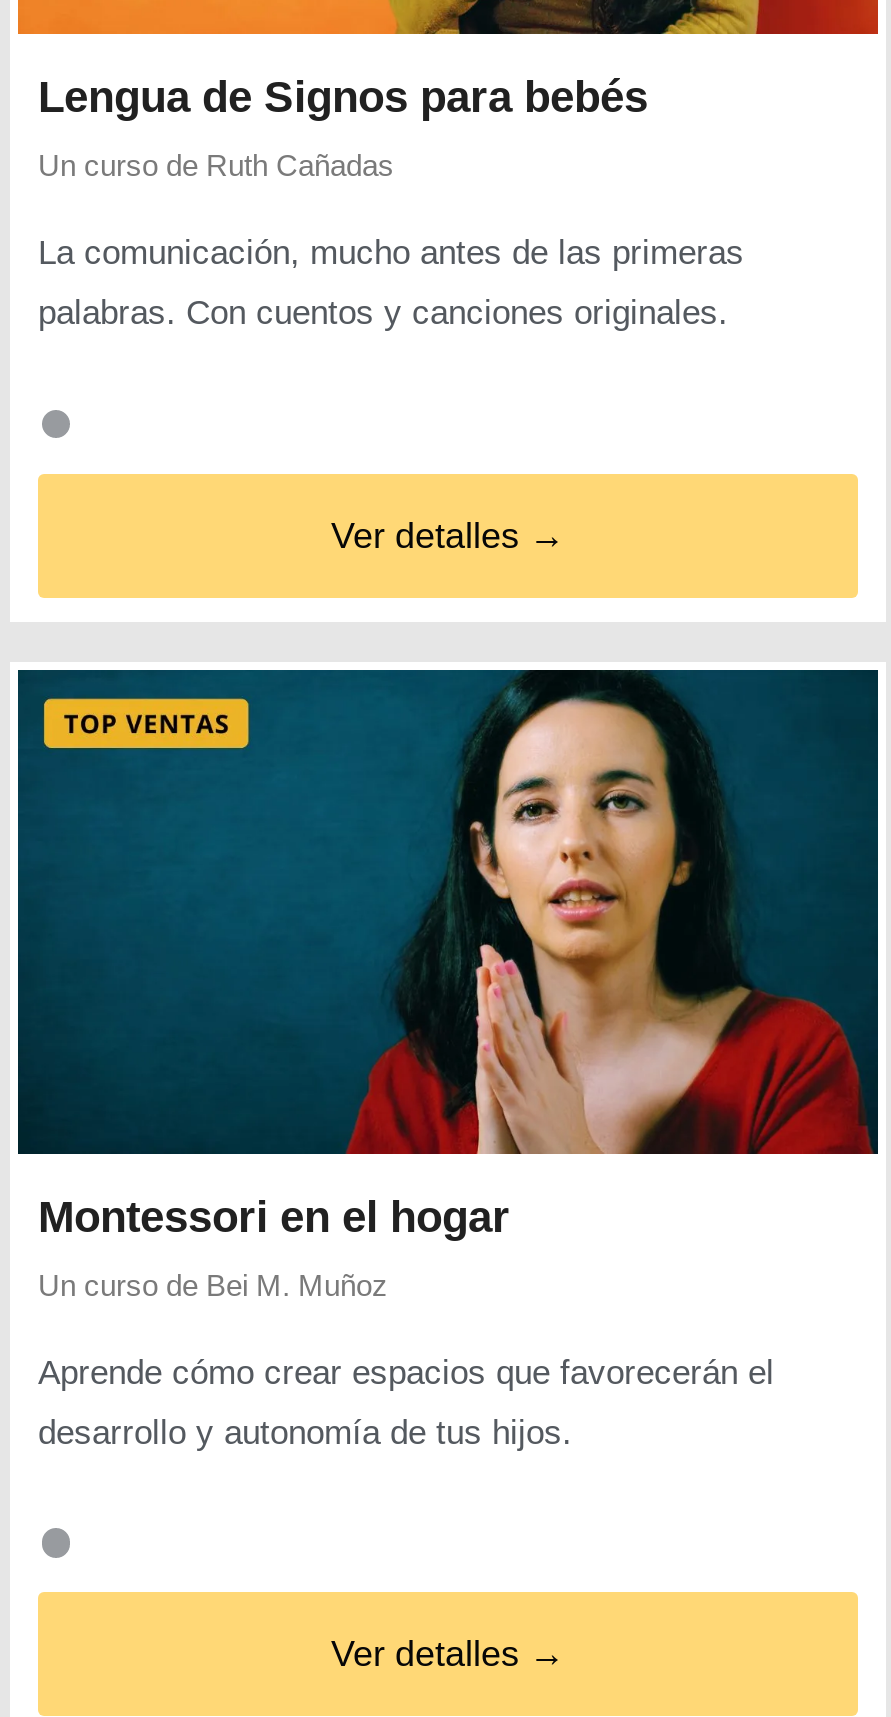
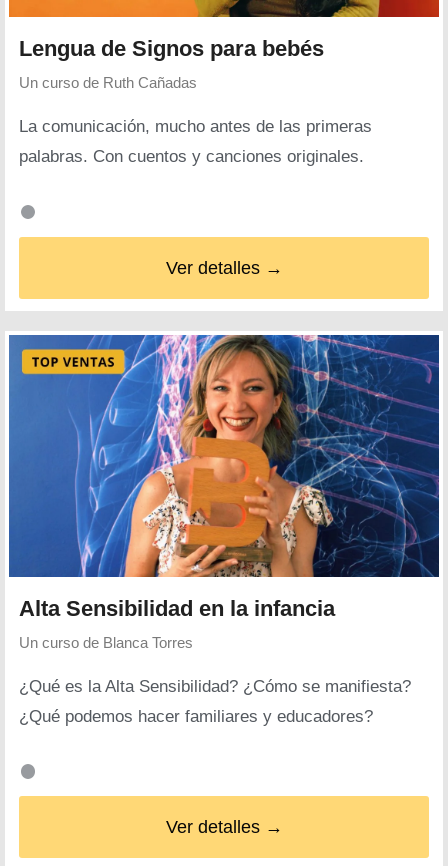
- [image]
- Montessori en el hogar
+ [image]
+ Alta Sensibilidad en la infancia

- Un curso de Bei M. Muñoz
+ Un curso de Blanca Torres

- Aprende cómo crear espacios que favorecerán el
+ ¿Qué es la Alta Sensibilidad? ¿Cómo se manifiesta?

- desarrollo y autonomía de tus hijos.
+ ¿Qué podemos hacer familiares y educadores?
